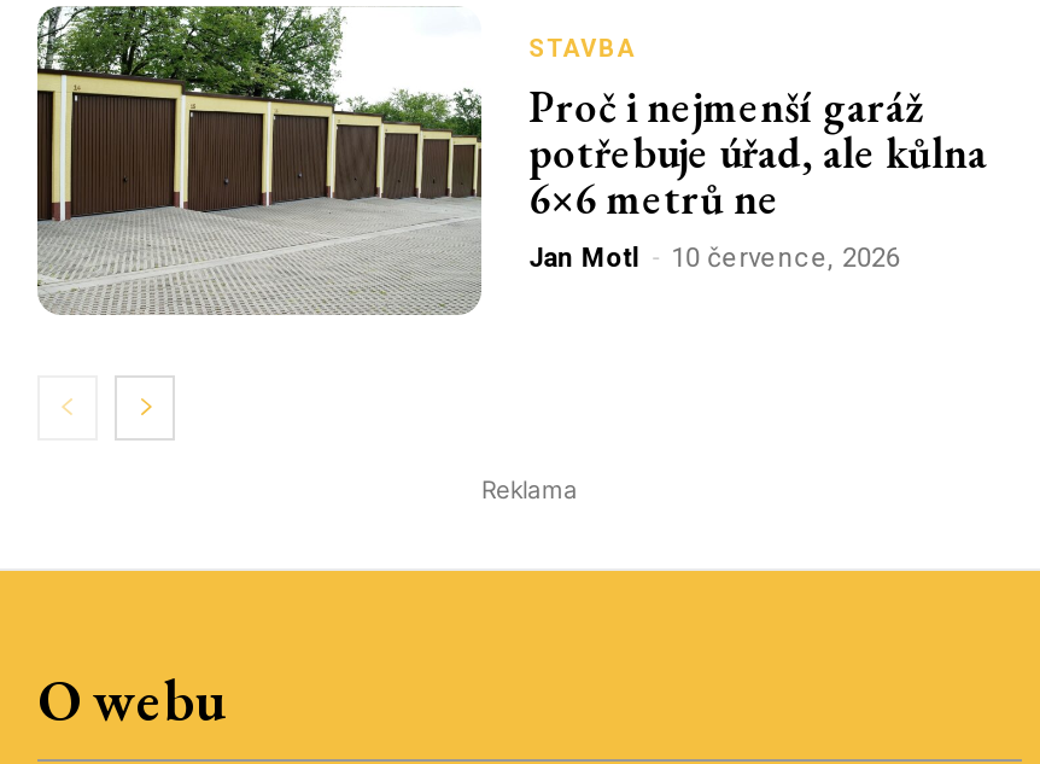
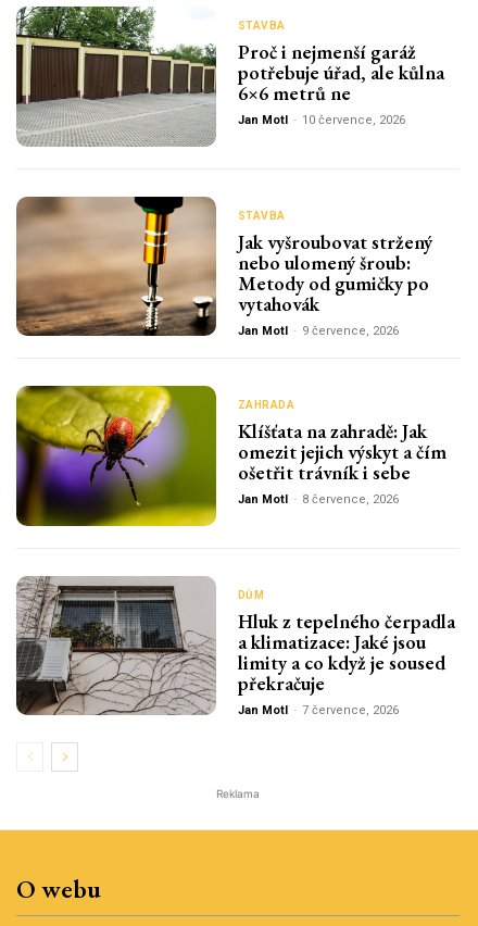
+ [image]
+ STAVBA
+ Jak vyšroubovat stržený
+ nebo ulomený šroub:
+ Metody od gumičky po
+ vytahovák
+ Jan Motl - 9 července, 2026

+ [image]
+ ZAHRADA
+ Klíšťata na zahradě: Jak
+ omezit jejich výskyt a čím
+ ošetřit trávník i sebe
+ Jan Motl - 8 července, 2026

+ [image]
+ DŮM
+ Hluk z tepelného čerpadla
+ a klimatizace: Jaké jsou
+ limity a co když je soused
+ překračuje
+ Jan Motl - 7 července, 2026
